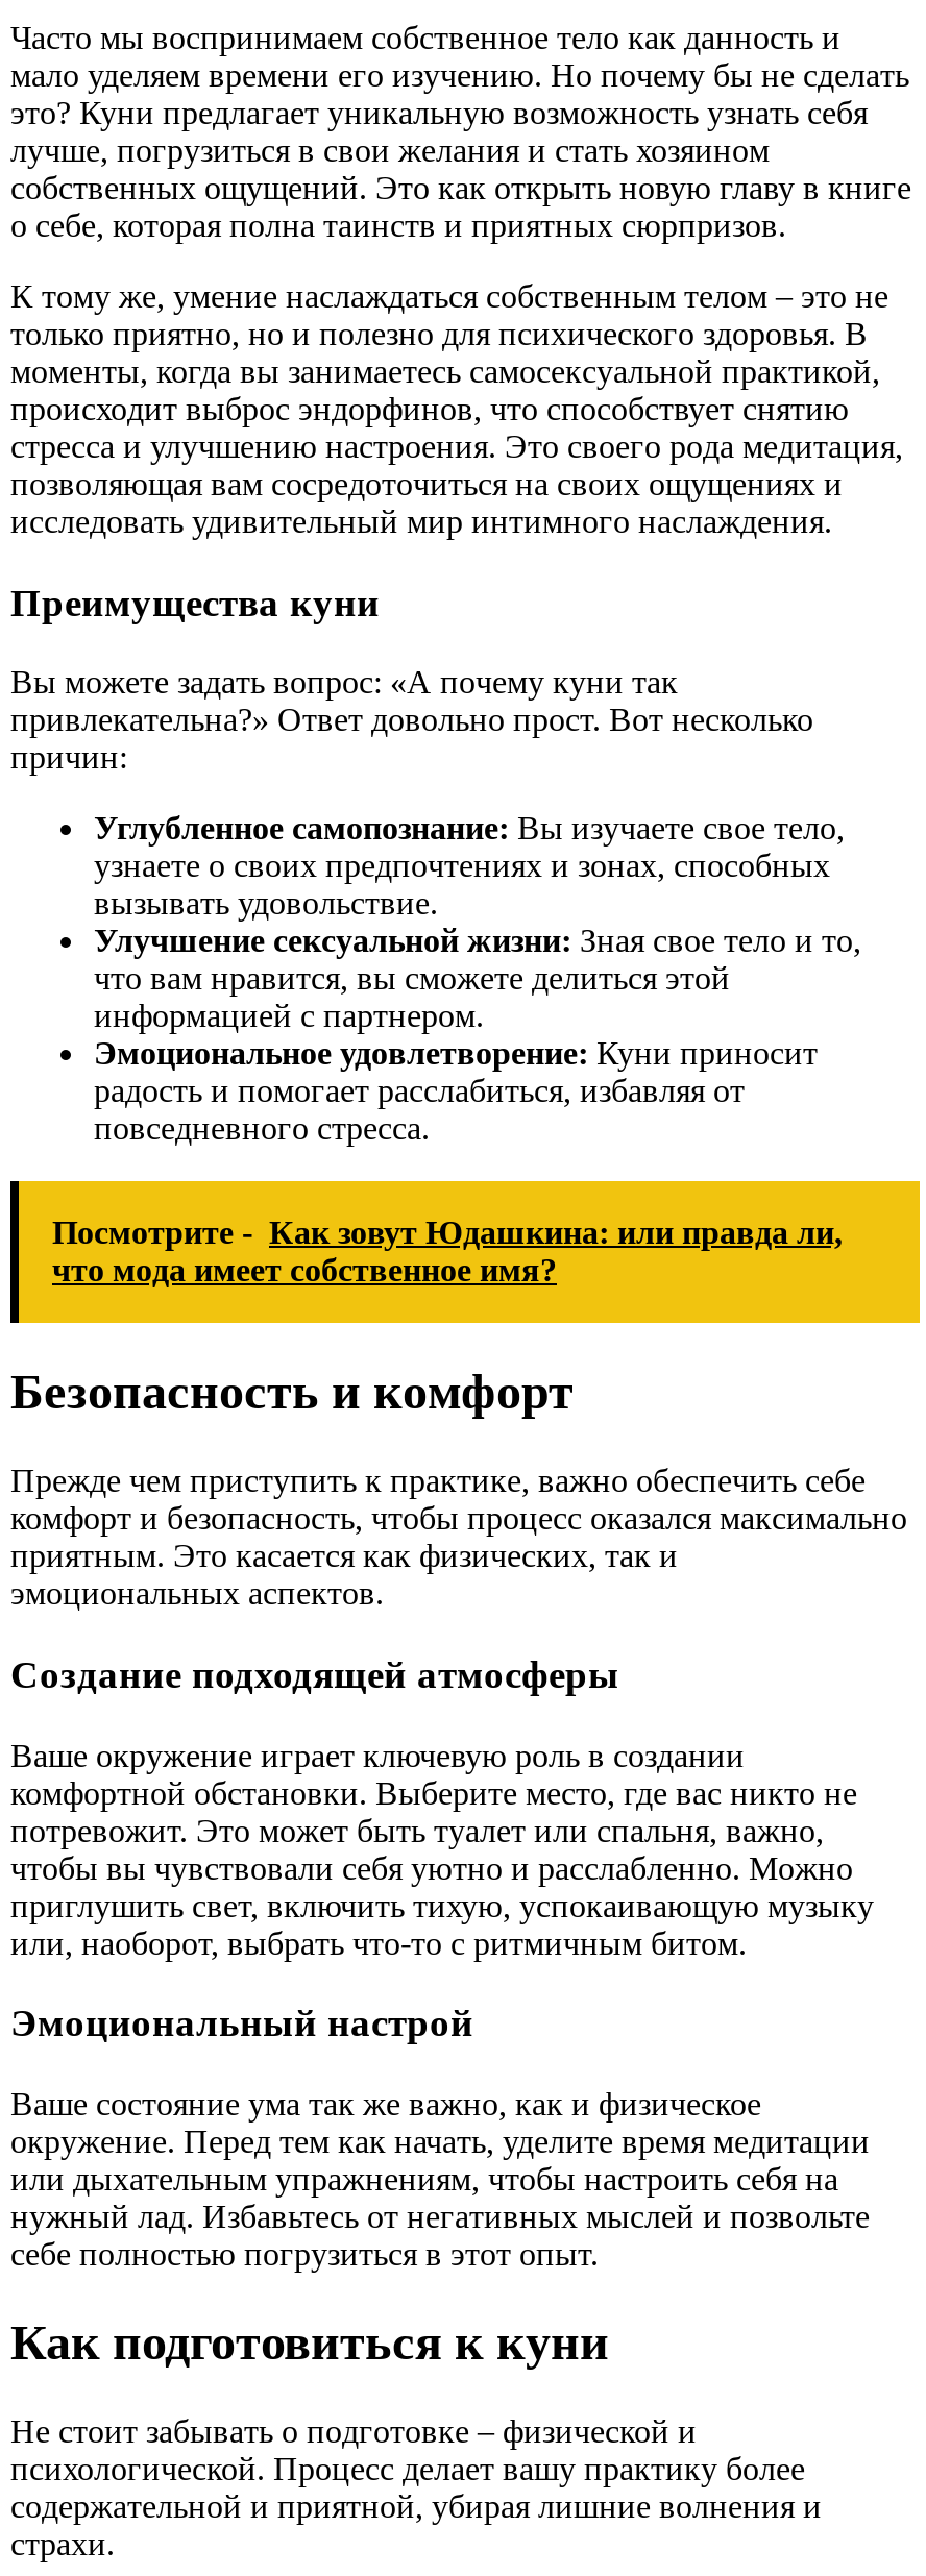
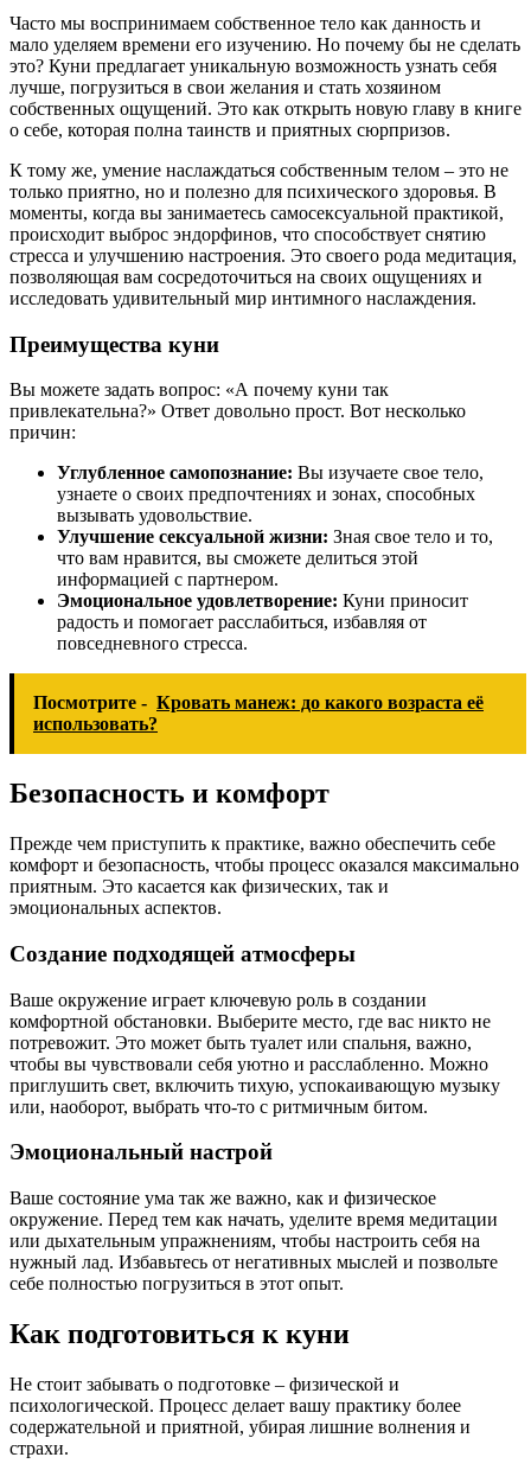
- Посмотрите - Как зовут Юдашкина: или правда ли,
- что мода имеет собственное имя?
+ Посмотрите - Кровать манеж: до какого возраста её
+ использовать?
